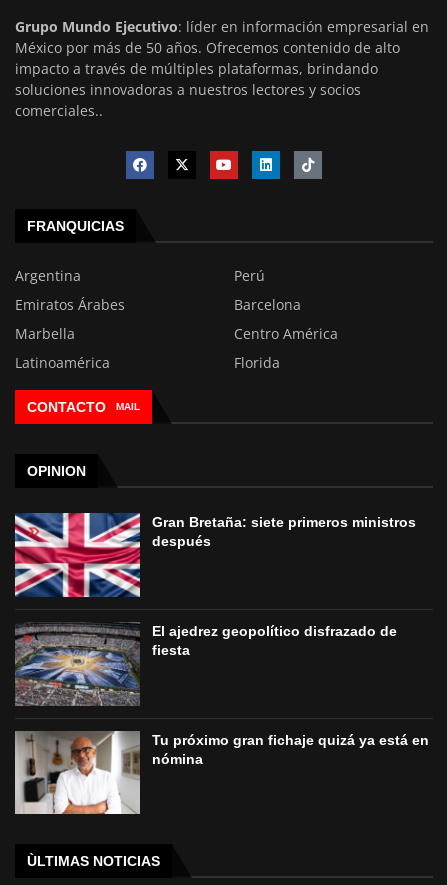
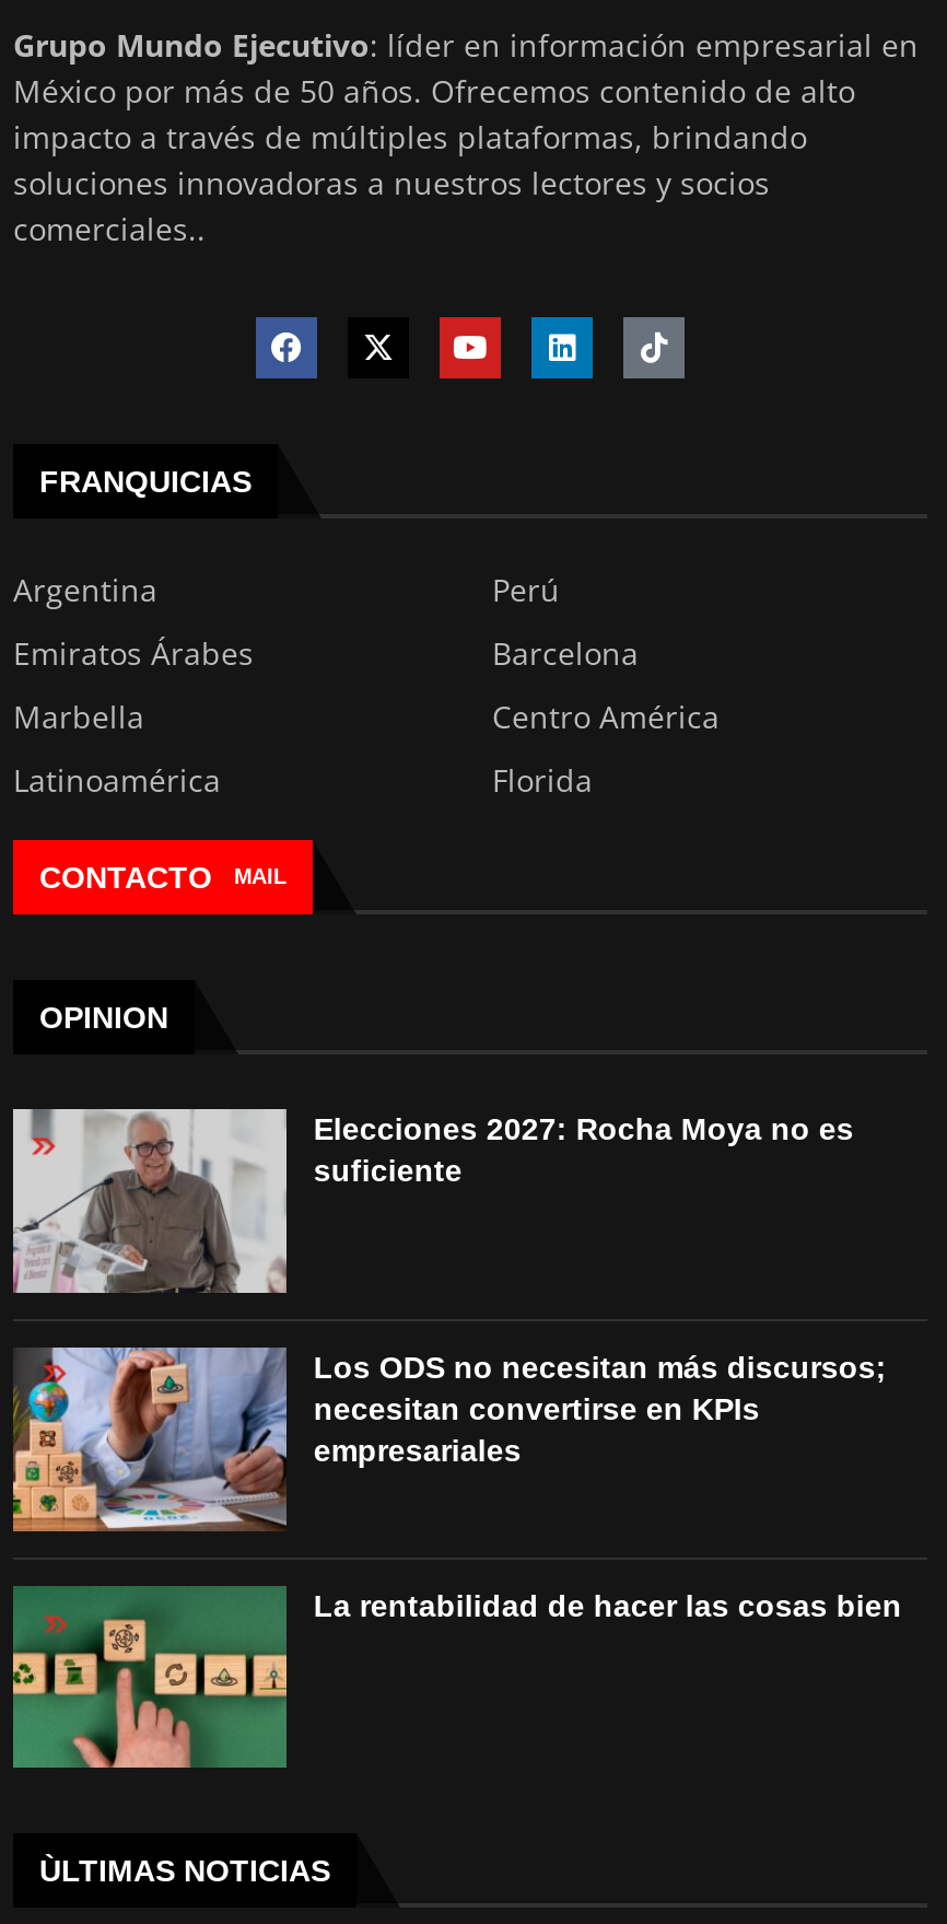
- [image]
- Gran Bretaña: siete primeros ministros
- después
+ [image]
+ Elecciones 2027: Rocha Moya no es
+ suficiente

- [image]
- El ajedrez geopolítico disfrazado de
- fiesta
+ [image]
+ Los ODS no necesitan más discursos;
+ necesitan convertirse en KPIs
+ empresariales

- [image]
- Tu próximo gran fichaje quizá ya está en
- nómina
+ [image]
+ La rentabilidad de hacer las cosas bien
